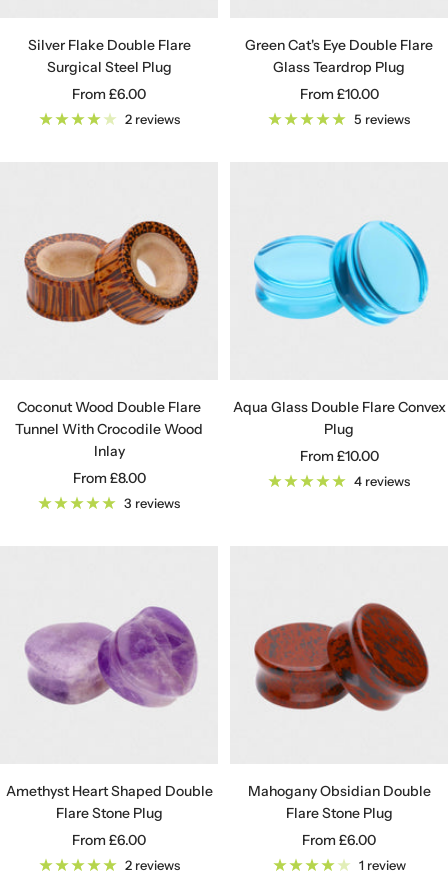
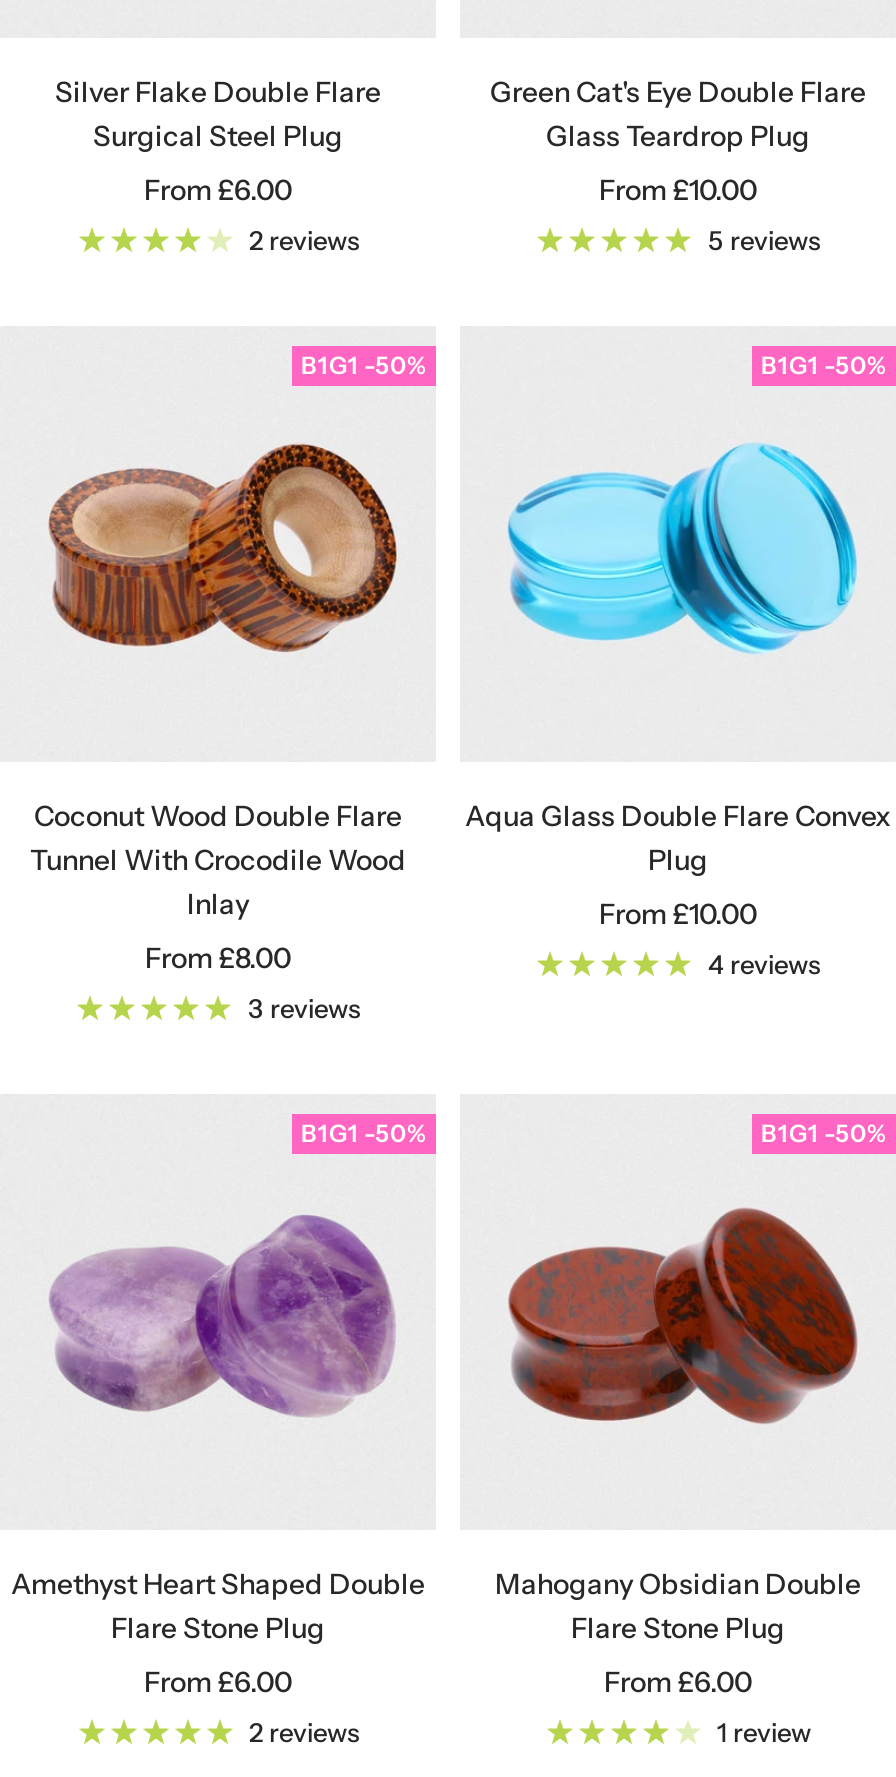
+ B1G1 -50%

+ B1G1 -50%

+ B1G1 -50%

+ B1G1 -50%
